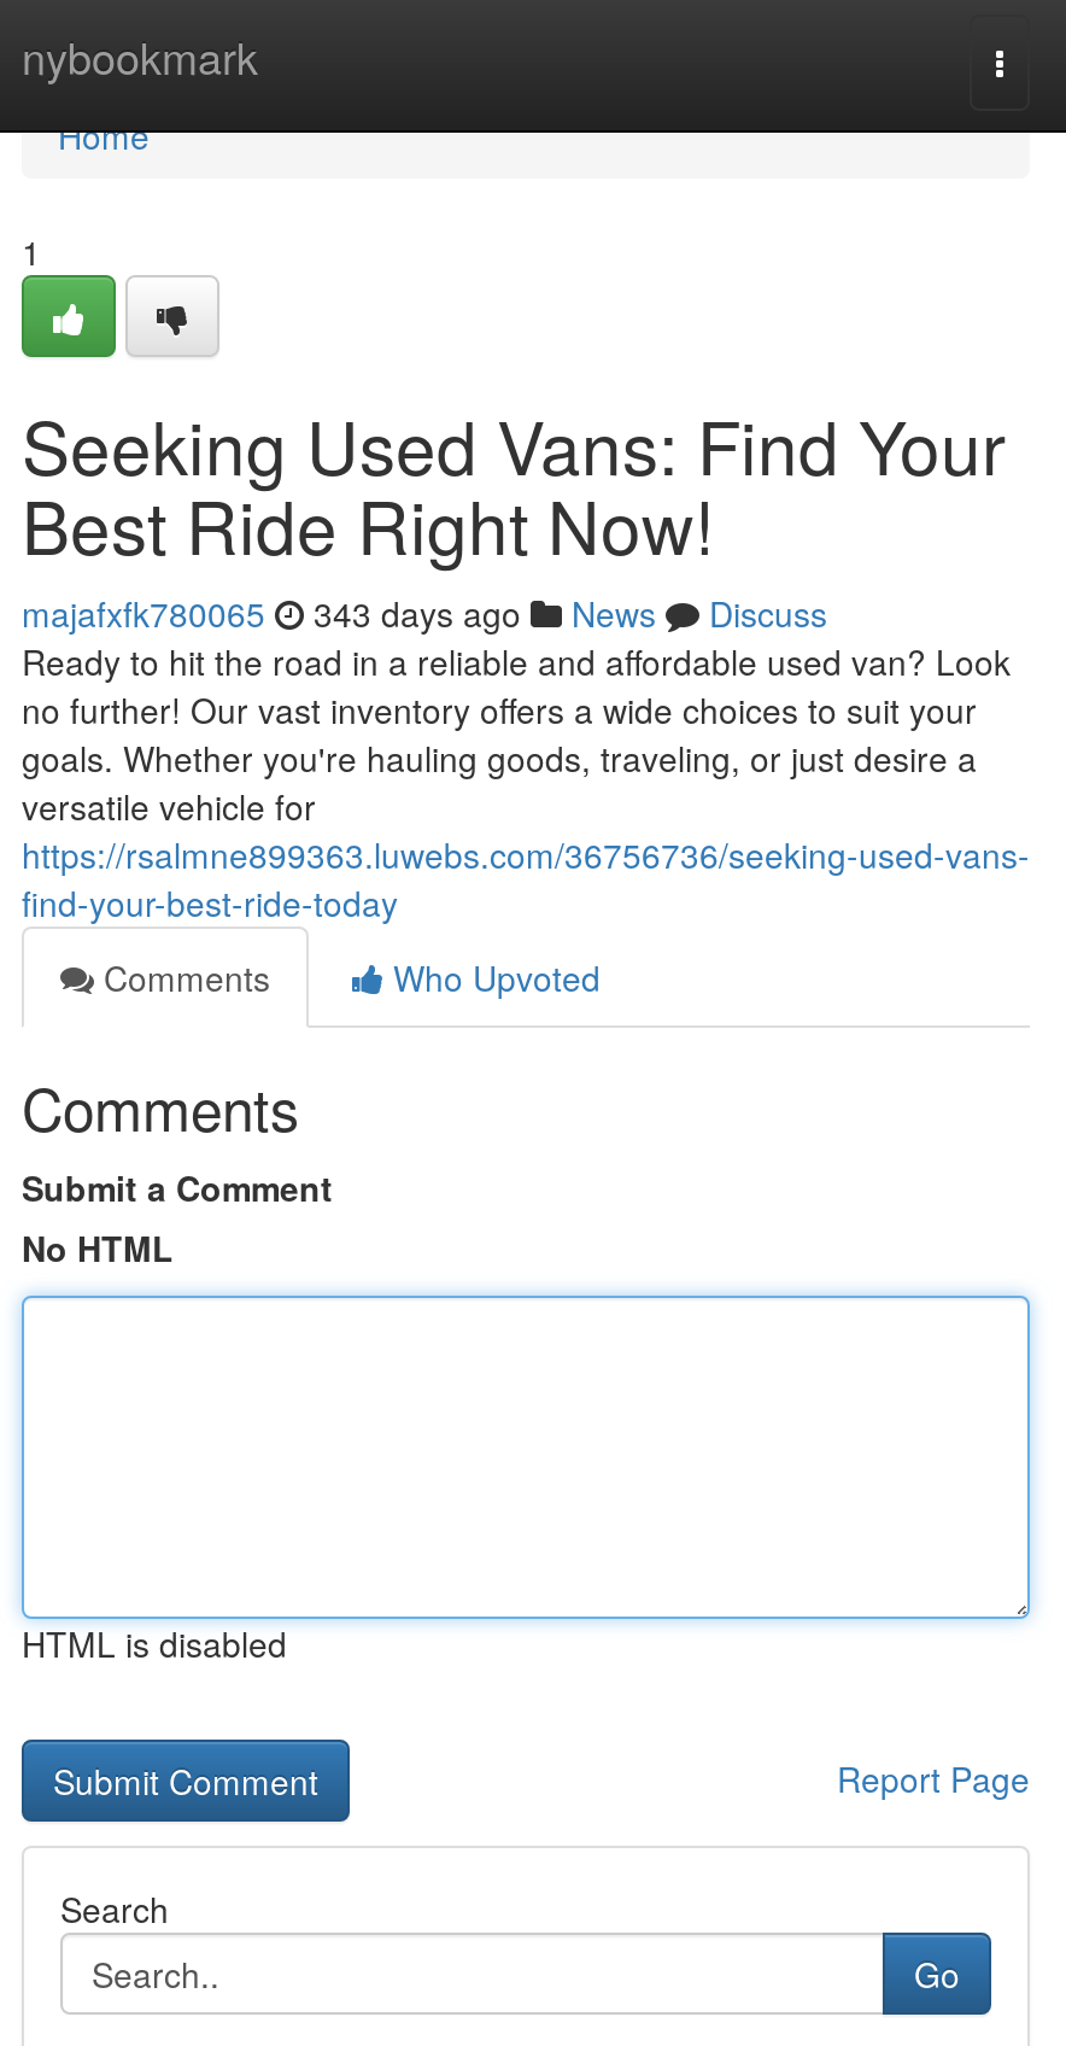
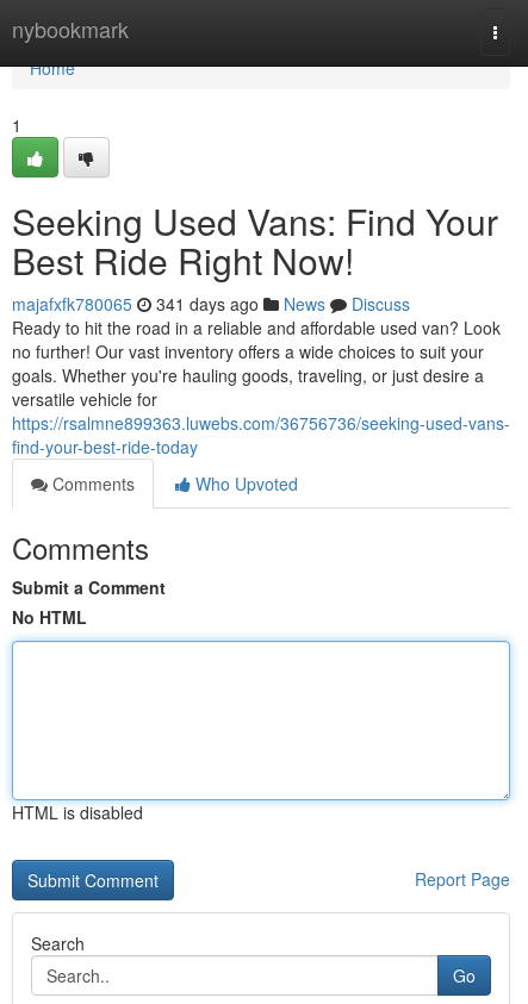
- majafxfk780065 343 days ago News Discuss
+ majafxfk780065 341 days ago News Discuss
